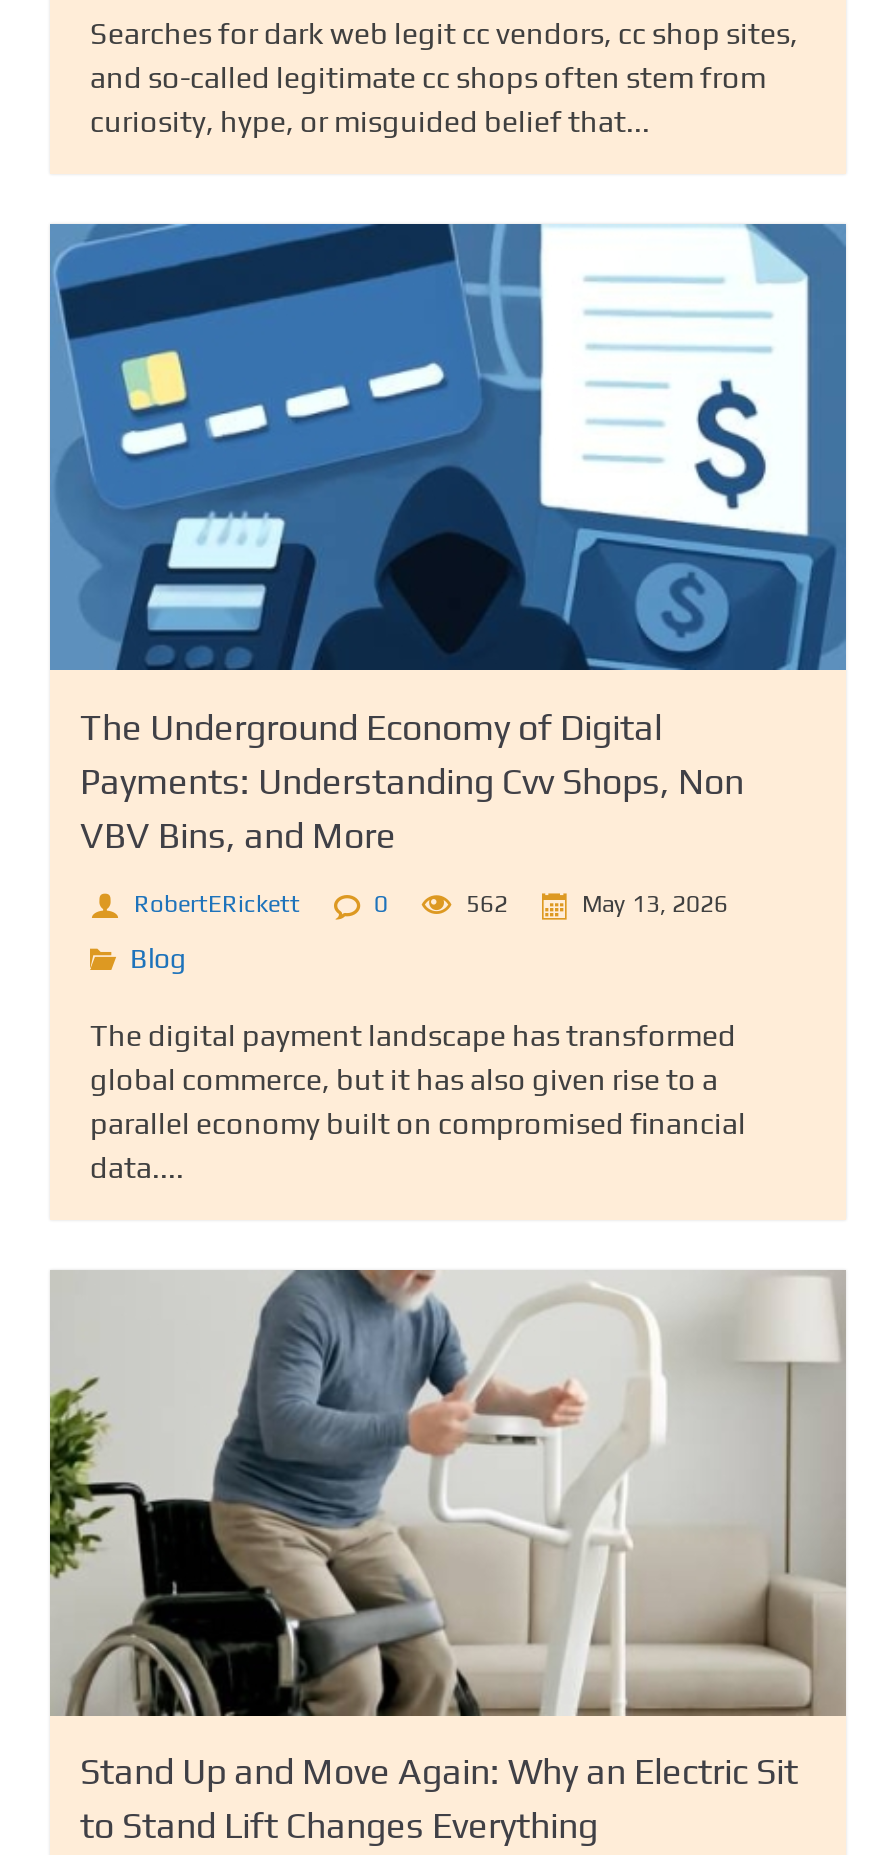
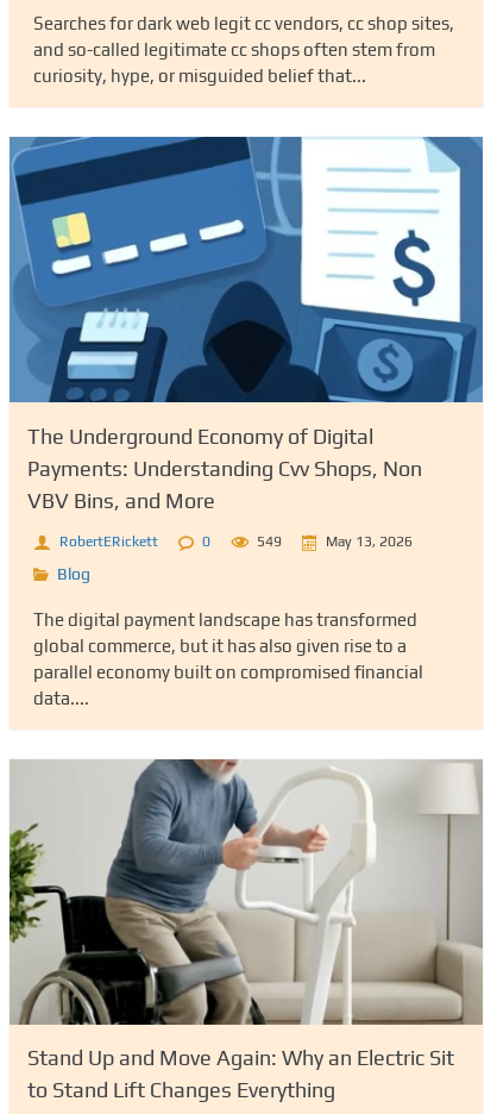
- 562
+ 549
